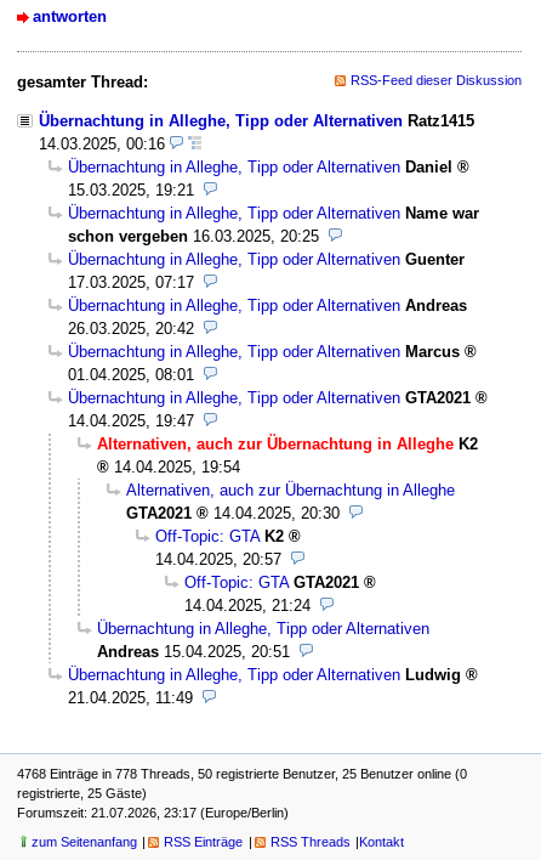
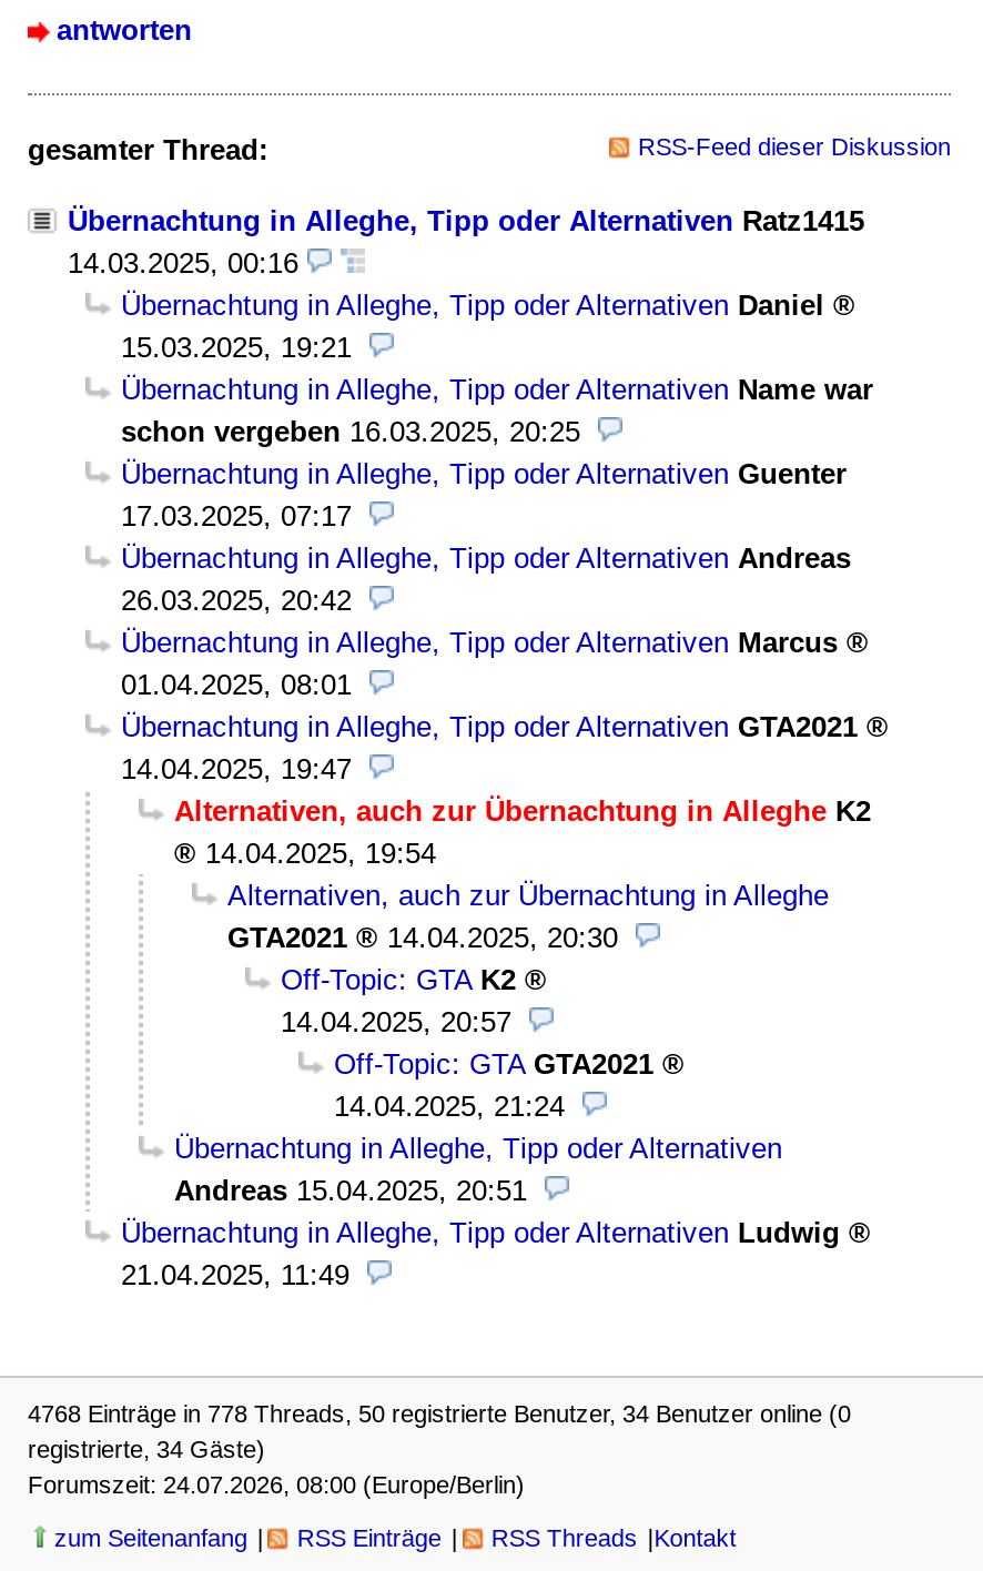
- 4768 Einträge in 778 Threads, 50 registrierte Benutzer, 25 Benutzer online (0
+ 4768 Einträge in 778 Threads, 50 registrierte Benutzer, 34 Benutzer online (0

- registrierte, 25 Gäste)
+ registrierte, 34 Gäste)

- Forumszeit: 21.07.2026, 23:17 (Europe/Berlin)
+ Forumszeit: 24.07.2026, 08:00 (Europe/Berlin)
